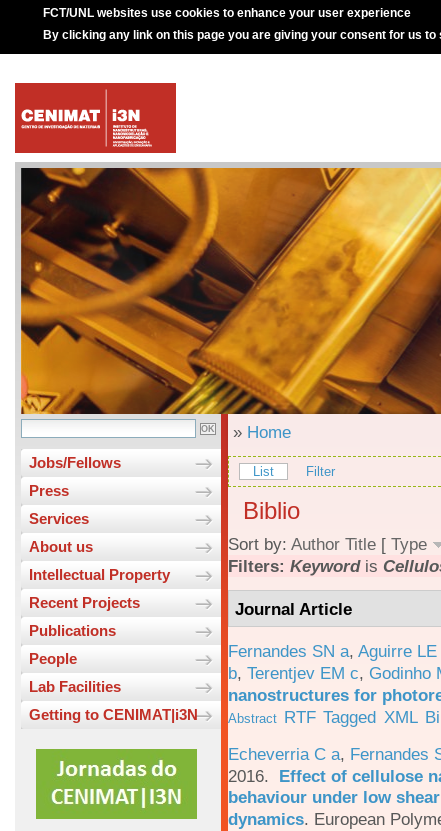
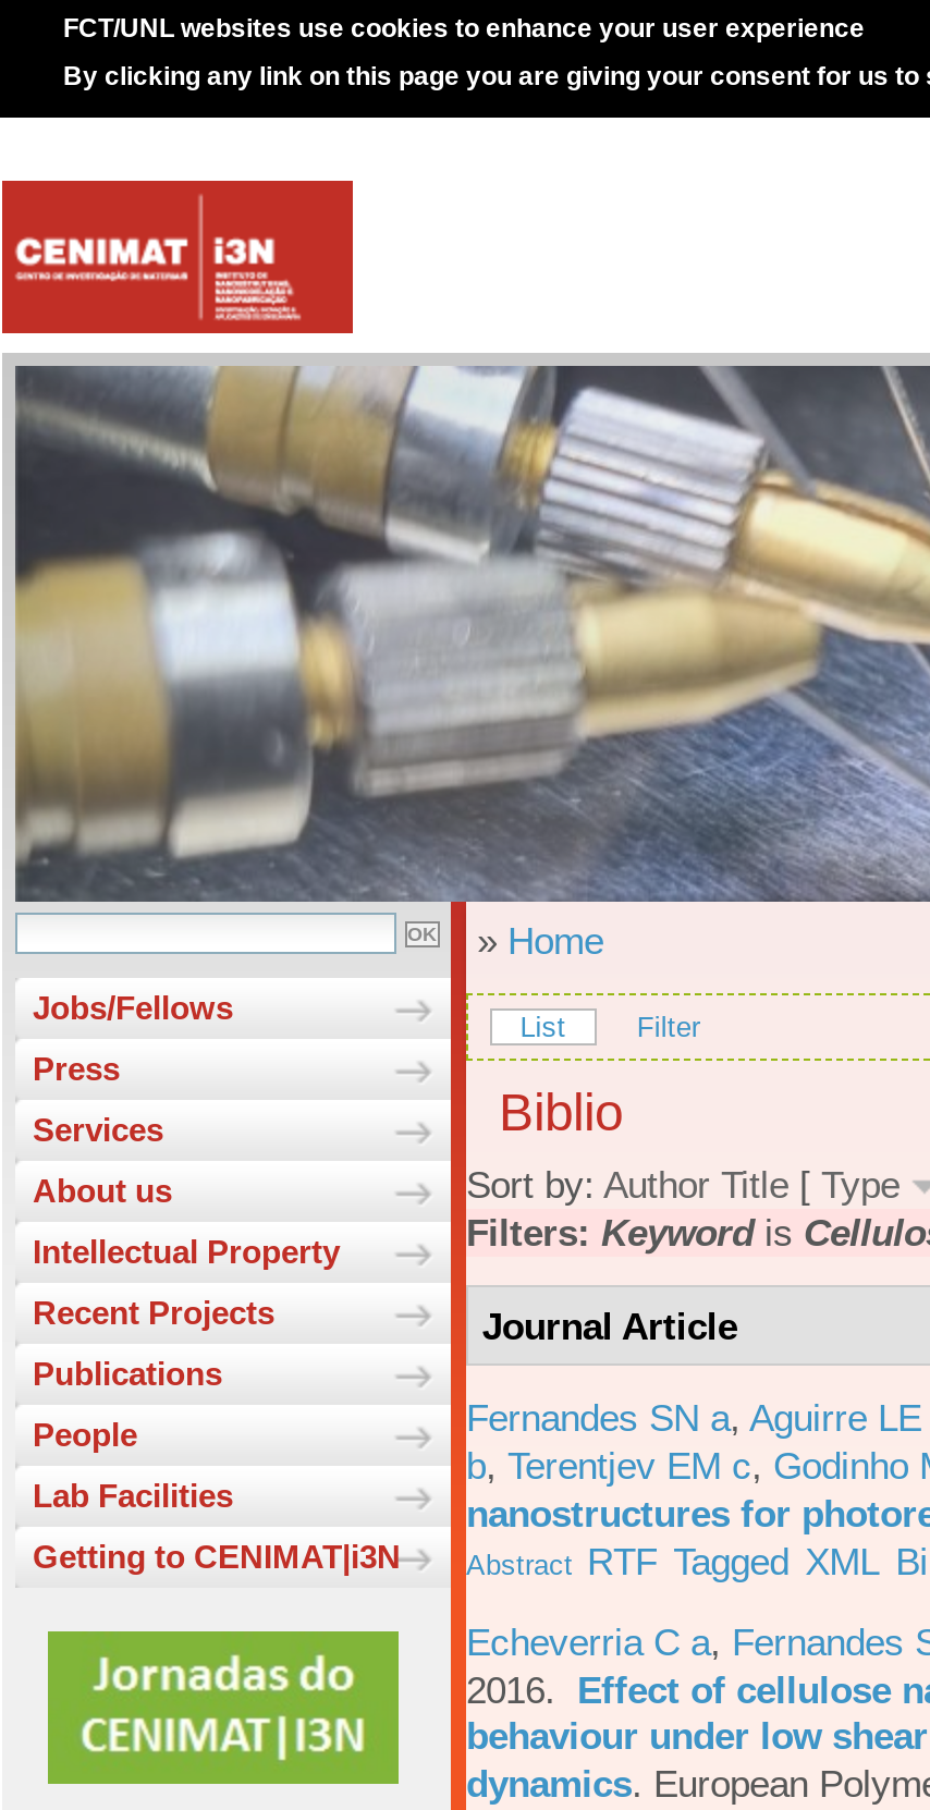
- [image]
+ [image]
